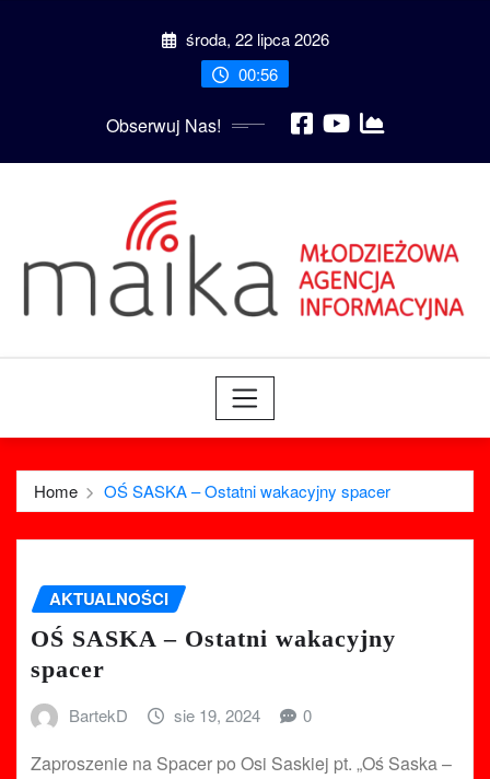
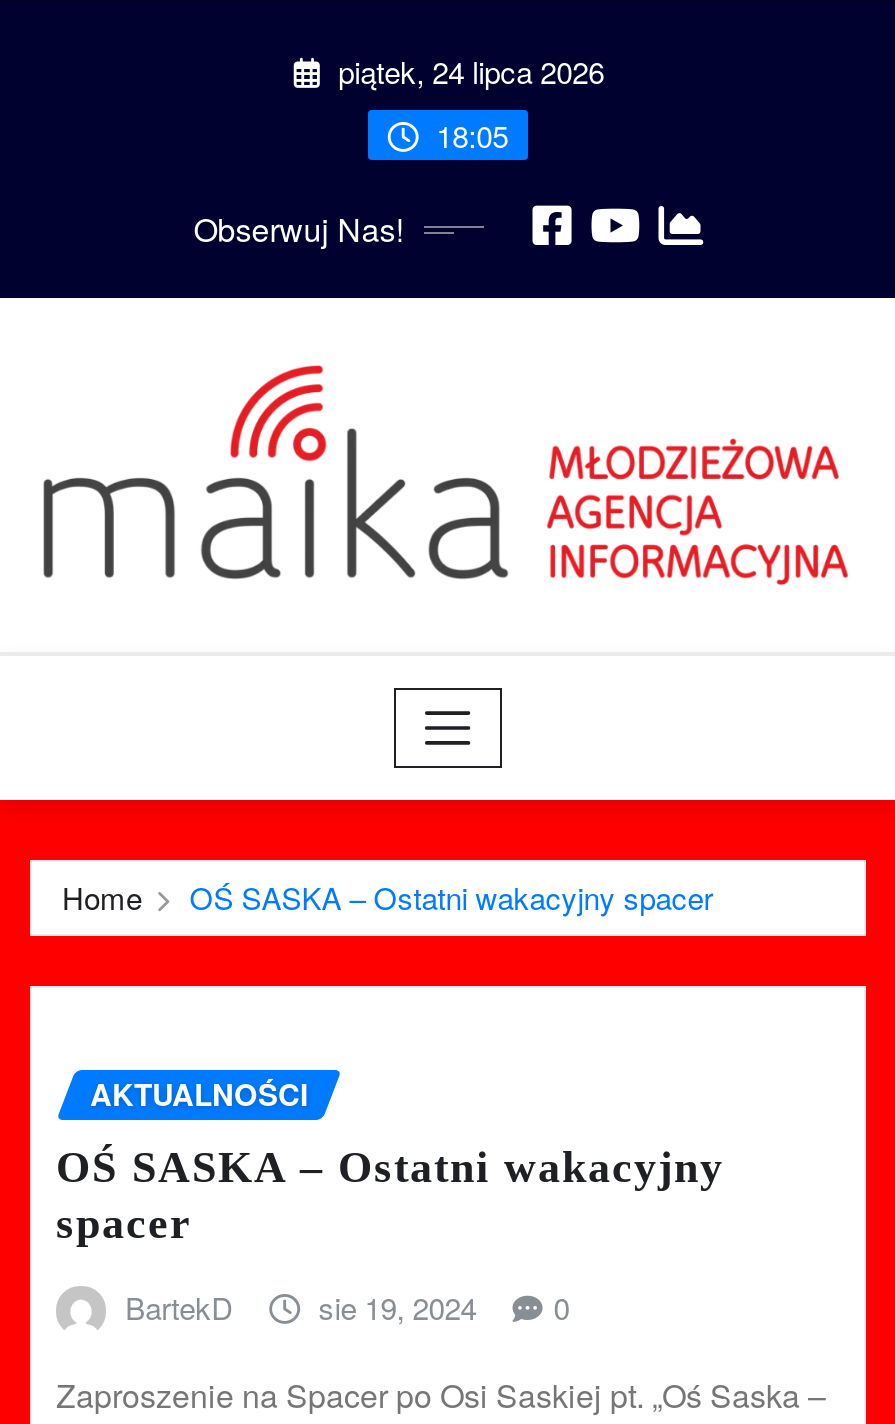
- środa, 22 lipca 2026
+ piątek, 24 lipca 2026

- 00:56
+ 18:05
